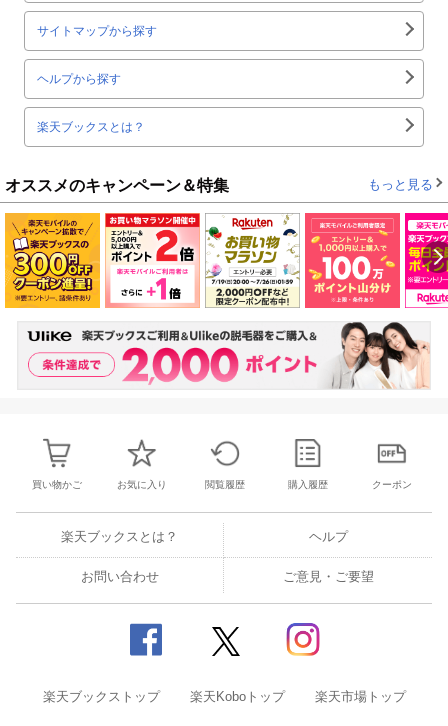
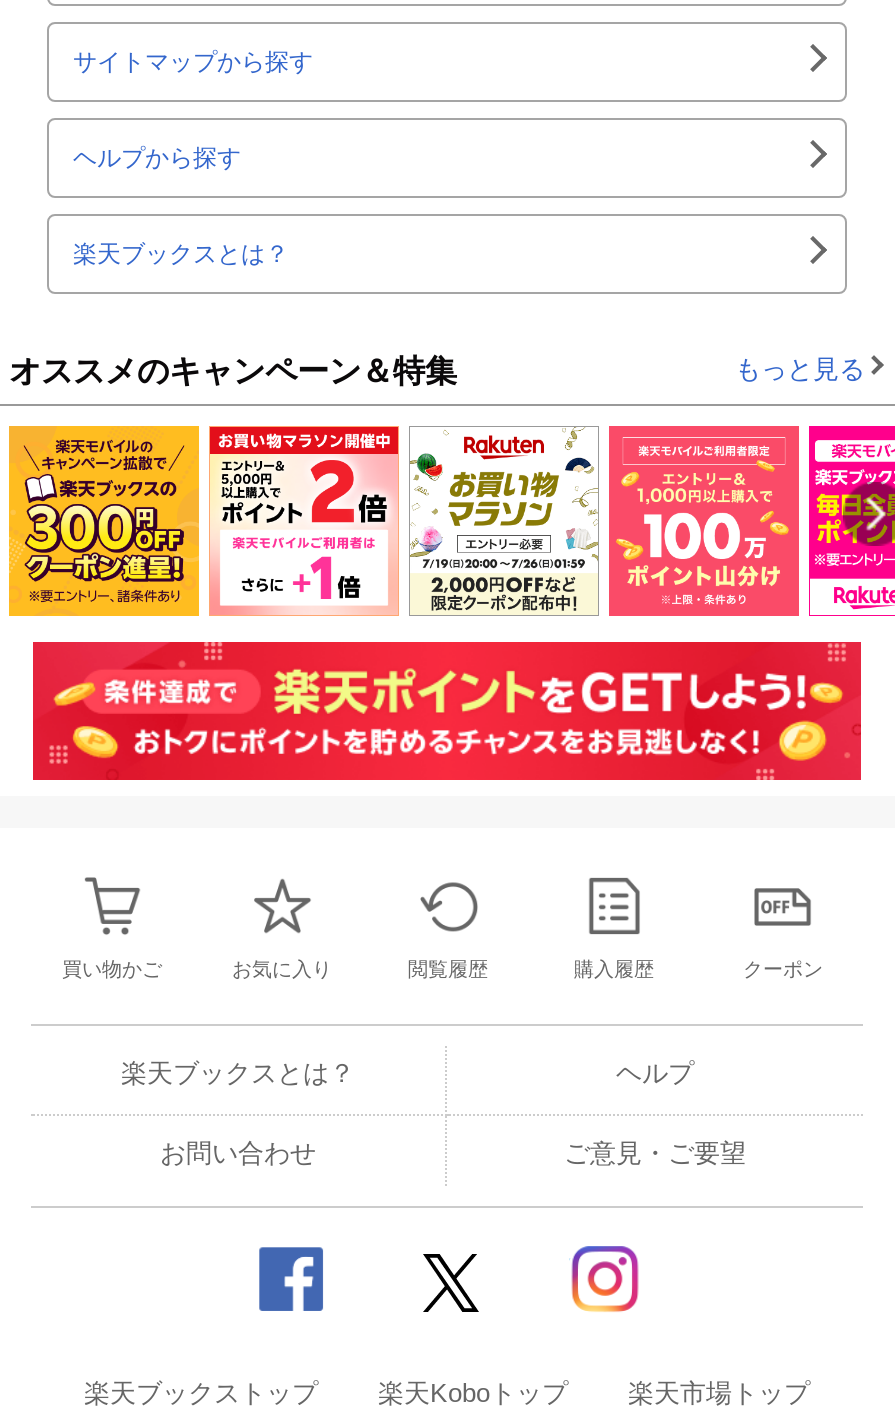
- [image]
+ [image]
